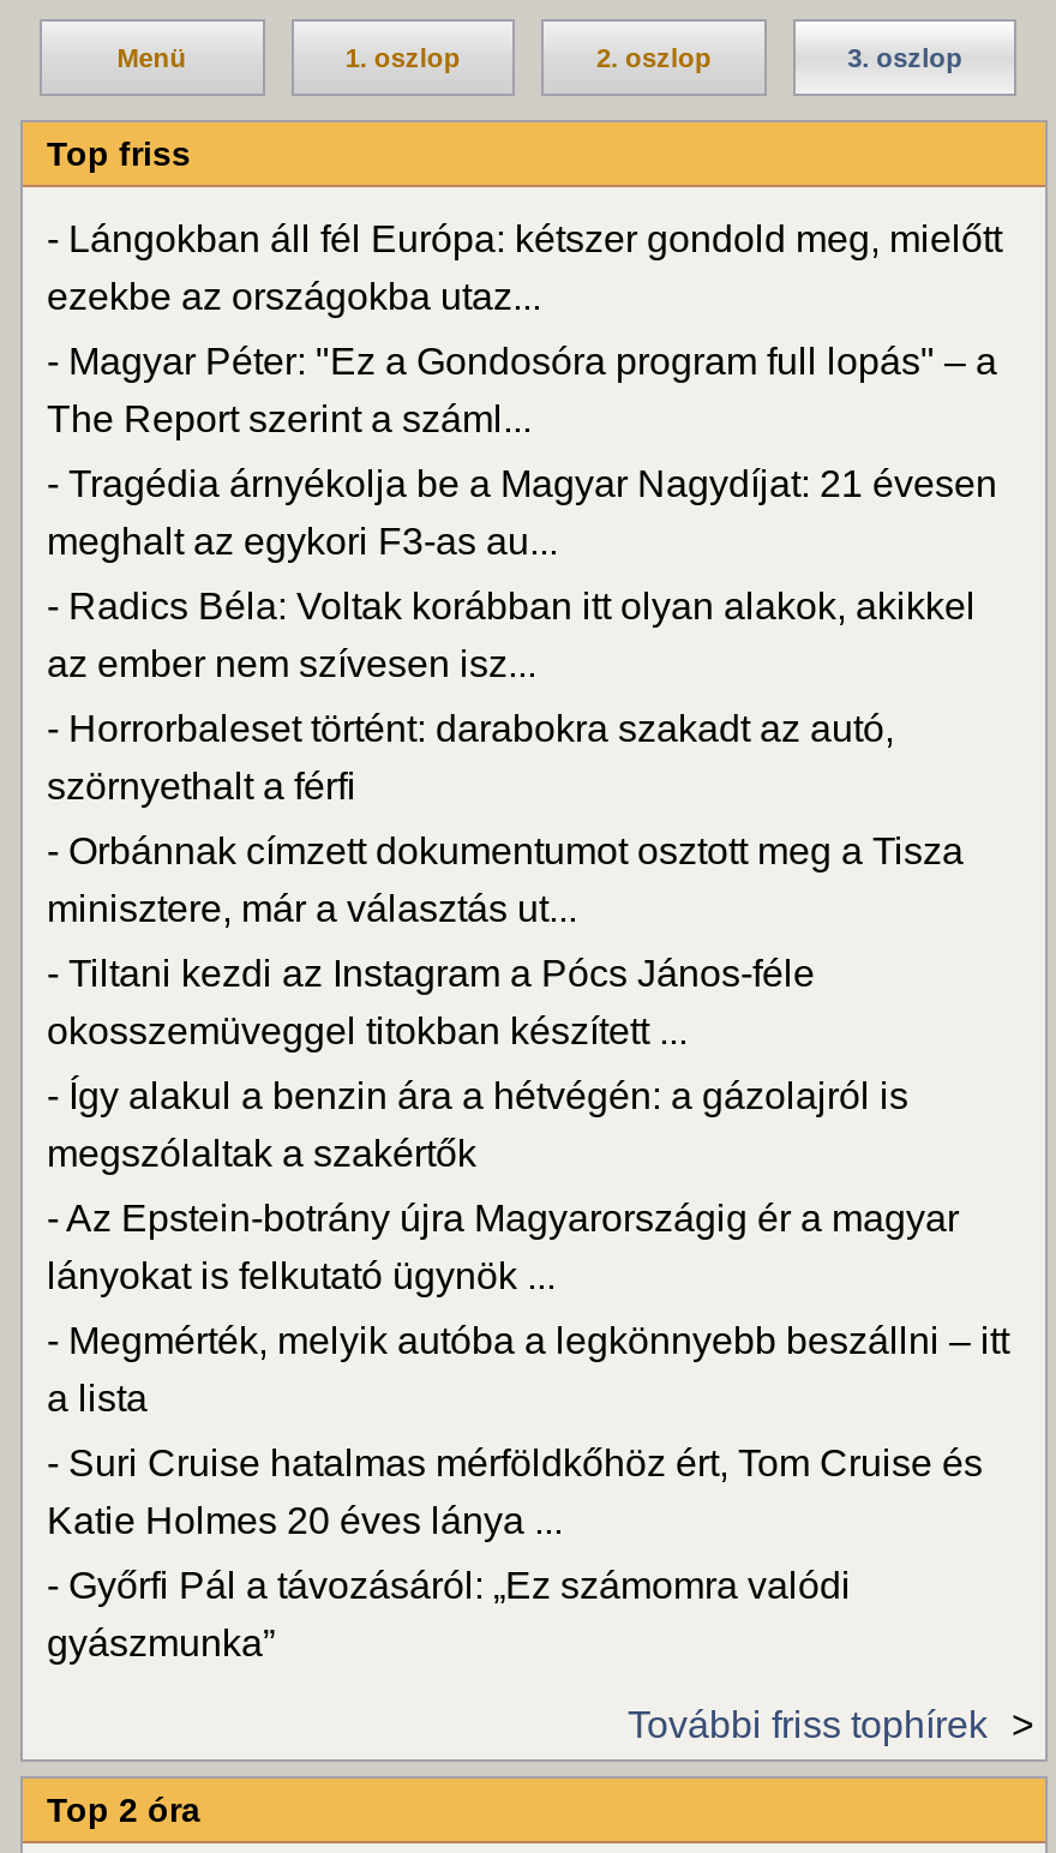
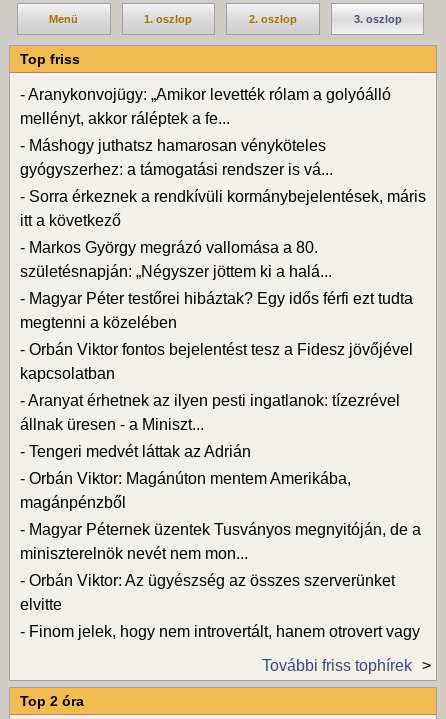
- - Lángokban áll fél Európa: kétszer gondold meg, mielőtt
- ezekbe az országokba utaz...
+ - Aranykonvojügy: „Amikor levették rólam a golyóálló
+ mellényt, akkor ráléptek a fe...

- - Magyar Péter: "Ez a Gondosóra program full lopás" – a
- The Report szerint a száml...
+ - Máshogy juthatsz hamarosan vényköteles
+ gyógyszerhez: a támogatási rendszer is vá...

- - Tragédia árnyékolja be a Magyar Nagydíjat: 21 évesen
- meghalt az egykori F3-as au...
+ - Sorra érkeznek a rendkívüli kormánybejelentések, máris
+ itt a következő

- - Radics Béla: Voltak korábban itt olyan alakok, akikkel
- az ember nem szívesen isz...
+ - Markos György megrázó vallomása a 80.
+ születésnapján: „Négyszer jöttem ki a halá...

- - Horrorbaleset történt: darabokra szakadt az autó,
- szörnyethalt a férfi
+ - Magyar Péter testőrei hibáztak? Egy idős férfi ezt tudta
+ megtenni a közelében

- - Orbánnak címzett dokumentumot osztott meg a Tisza
- minisztere, már a választás ut...
+ - Orbán Viktor fontos bejelentést tesz a Fidesz jövőjével
+ kapcsolatban

- - Tiltani kezdi az Instagram a Pócs János-féle
- okosszemüveggel titokban készített ...
+ - Aranyat érhetnek az ilyen pesti ingatlanok: tízezrével
+ állnak üresen - a Miniszt...

- - Így alakul a benzin ára a hétvégén: a gázolajról is
- megszólaltak a szakértők
+ - Tengeri medvét láttak az Adrián

- - Az Epstein-botrány újra Magyarországig ér a magyar
- lányokat is felkutató ügynök ...
+ - Orbán Viktor: Magánúton mentem Amerikába,
+ magánpénzből

- - Megmérték, melyik autóba a legkönnyebb beszállni – itt
- a lista
+ - Magyar Péternek üzentek Tusványos megnyitóján, de a
+ miniszterelnök nevét nem mon...

- - Suri Cruise hatalmas mérföldkőhöz ért, Tom Cruise és
- Katie Holmes 20 éves lánya ...
+ - Orbán Viktor: Az ügyészség az összes szerverünket
+ elvitte

- - Győrfi Pál a távozásáról: „Ez számomra valódi
- gyászmunka”
+ - Finom jelek, hogy nem introvertált, hanem otrovert vagy
